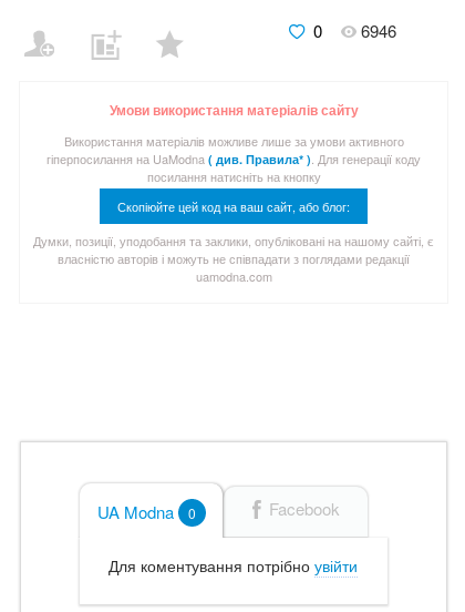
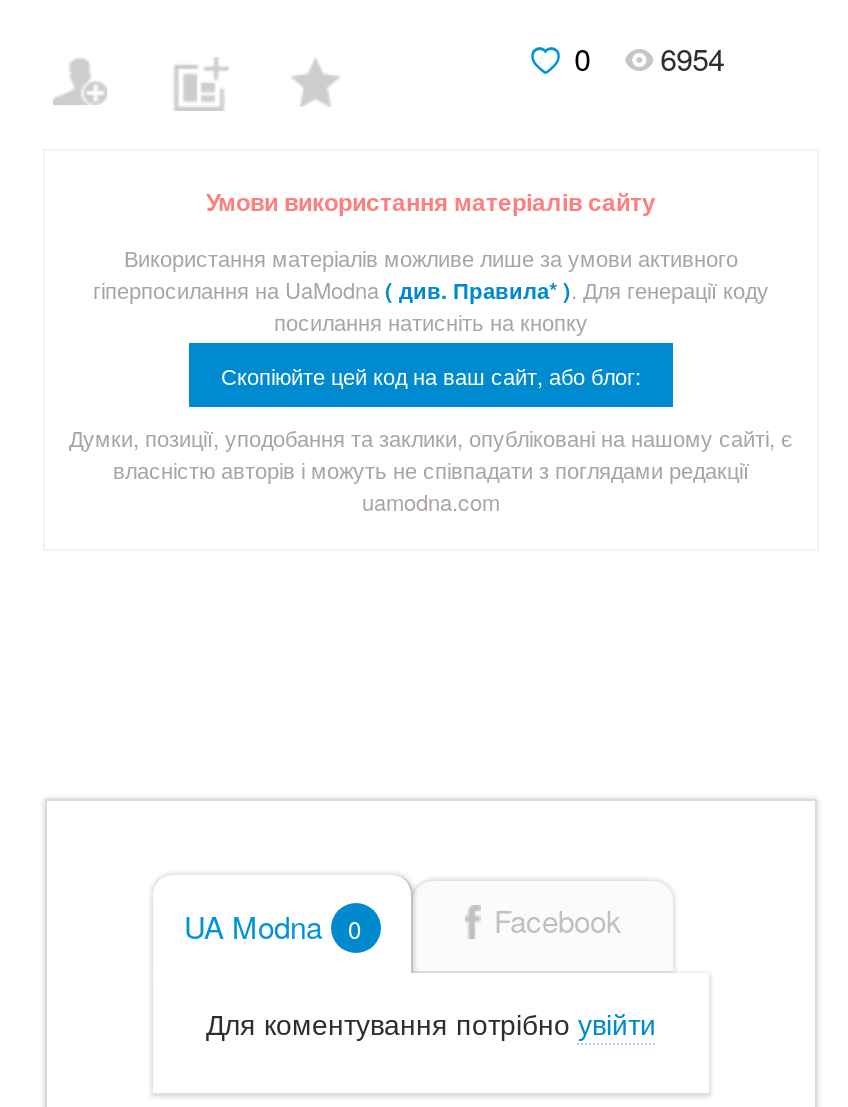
- 0 6946
+ 0 6954
